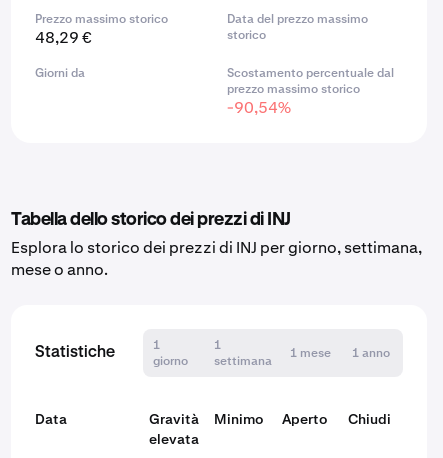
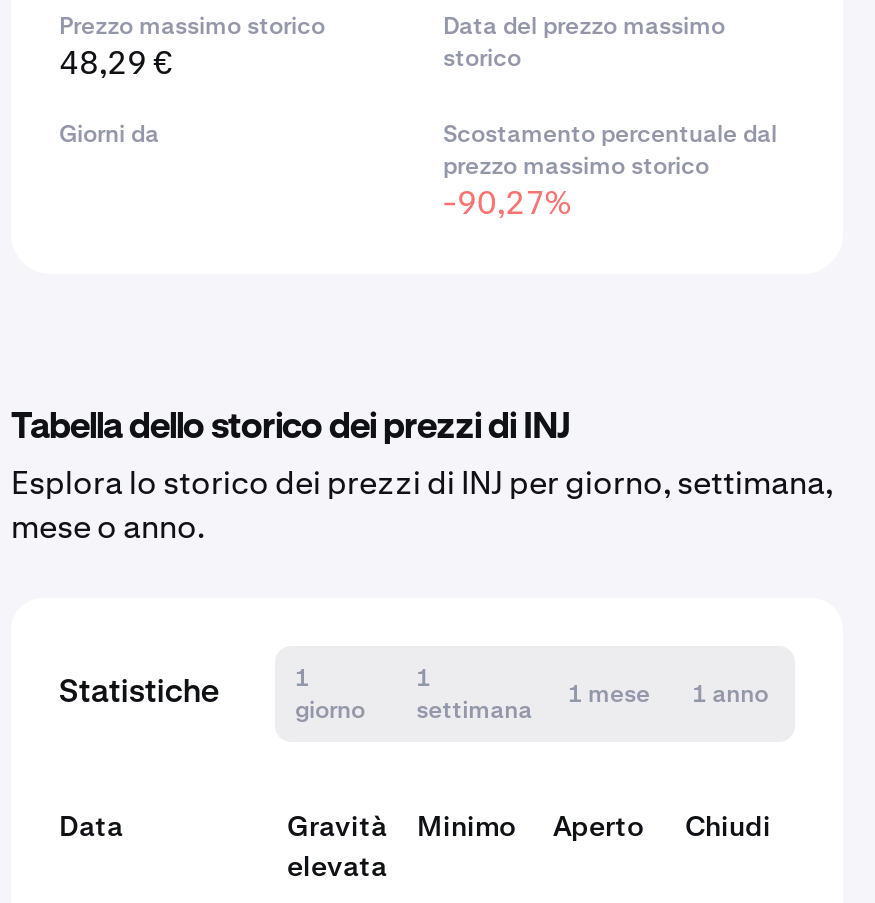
- -90,54%
+ -90,27%
